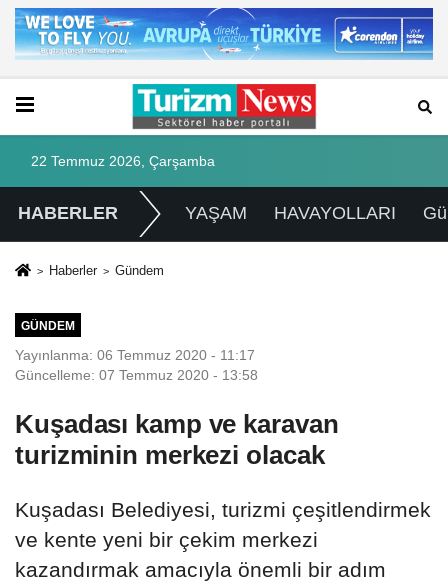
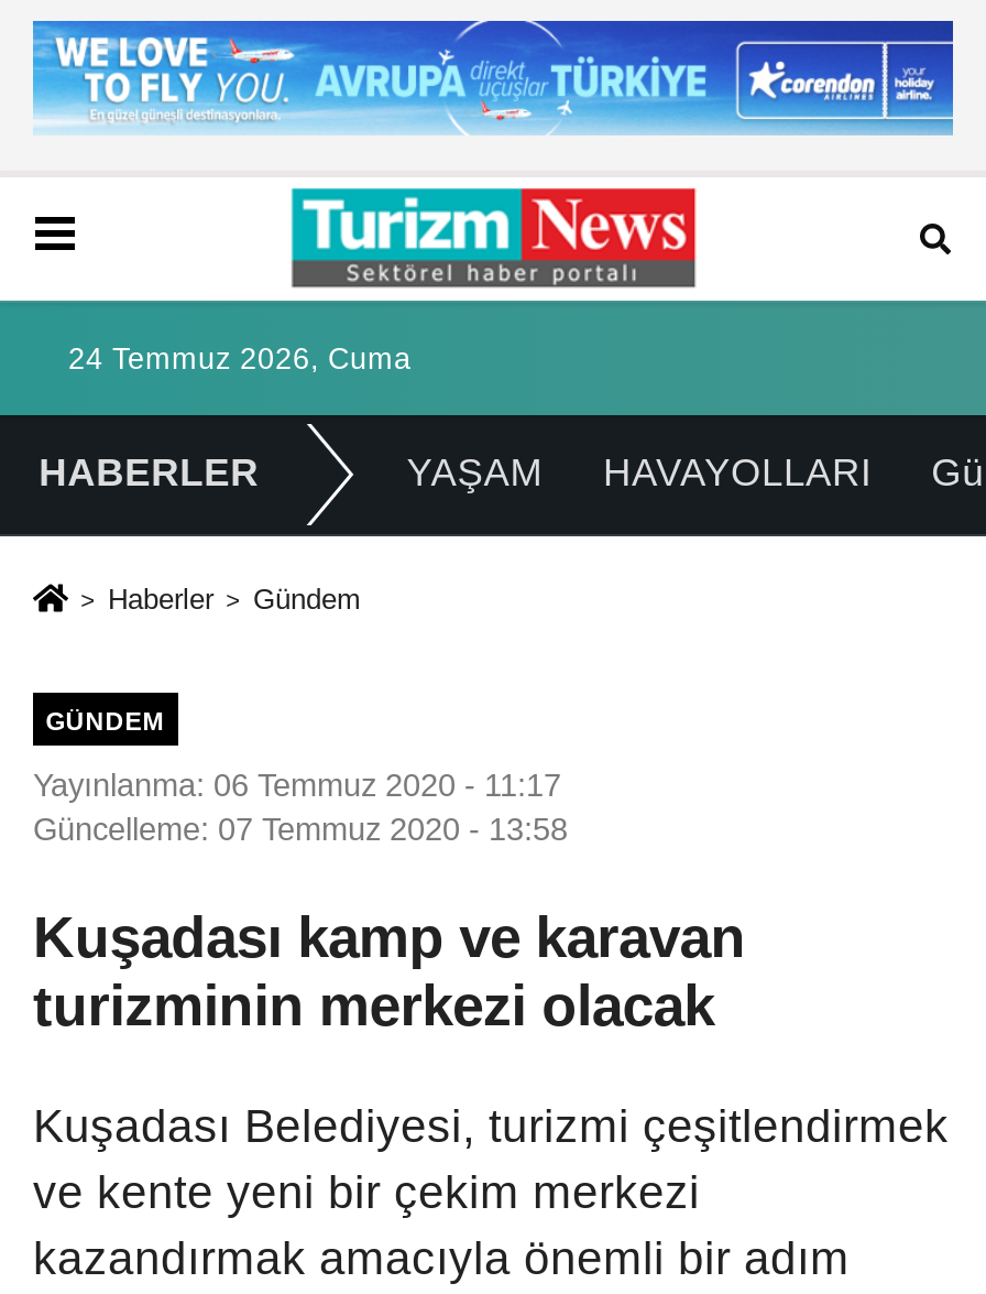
- 22 Temmuz 2026, Çarşamba
+ 24 Temmuz 2026, Cuma
